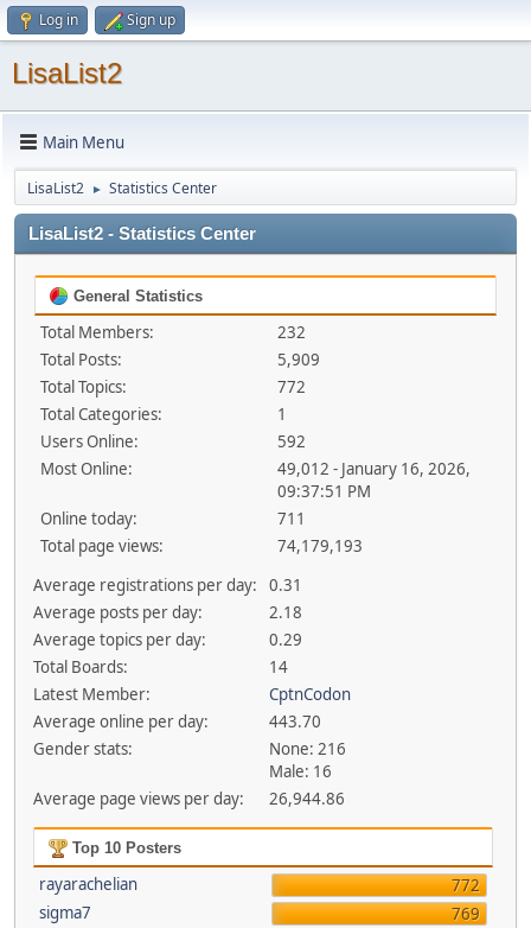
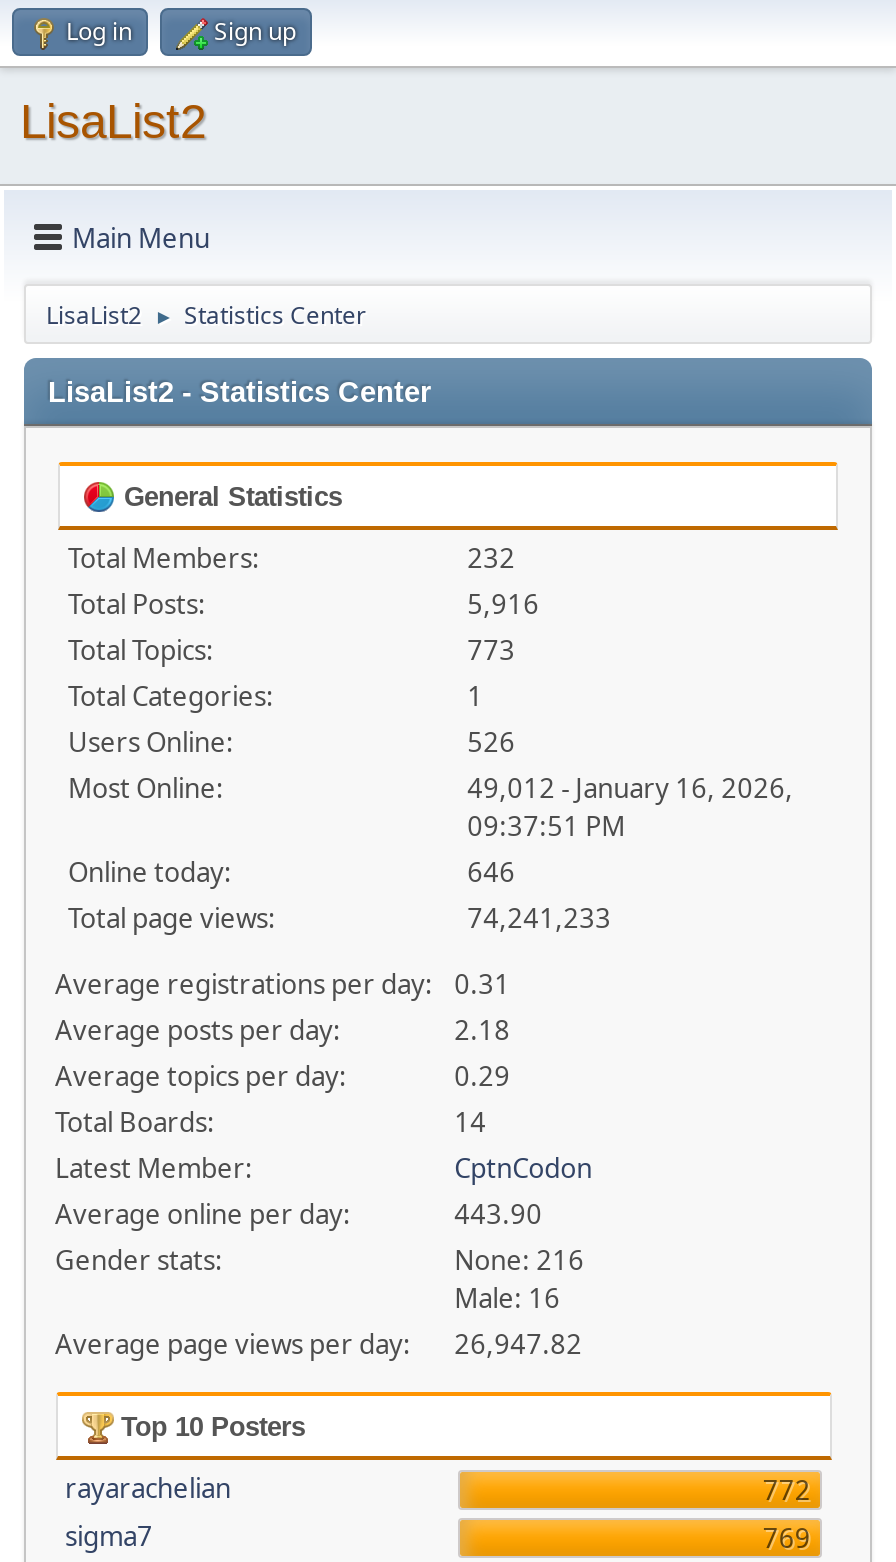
- 5,909
+ 5,916

- 772
+ 773

- 592
+ 526

- 711
+ 646

- 74,179,193
+ 74,241,233

- 443.70
+ 443.90

- Average page views per day: 26,944.86
+ Average page views per day: 26,947.82
